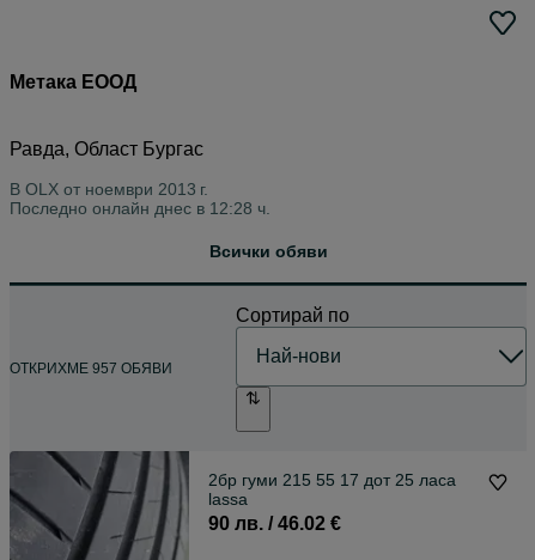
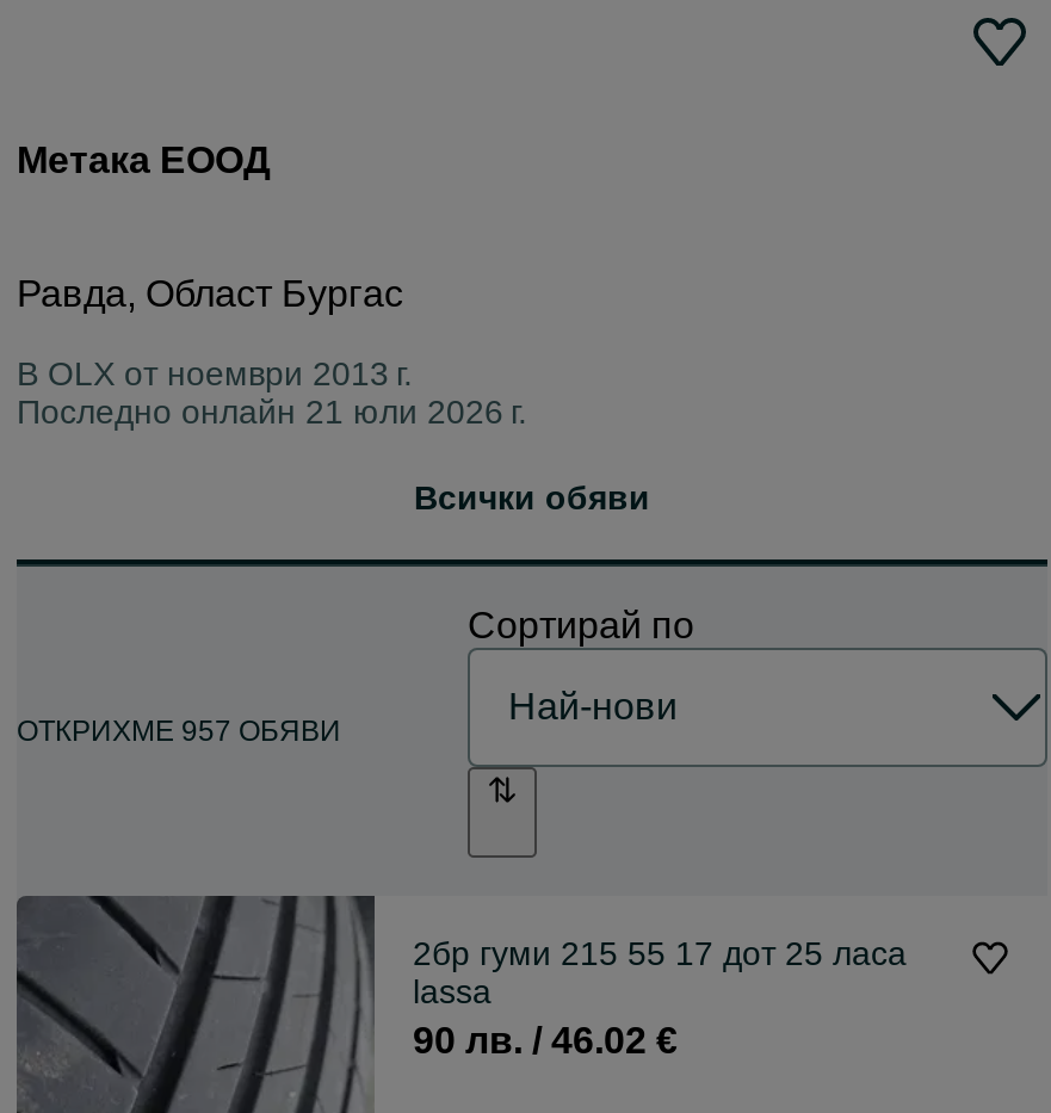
- Последно онлайн днес в 12:28 ч.
+ Последно онлайн 21 юли 2026 г.
